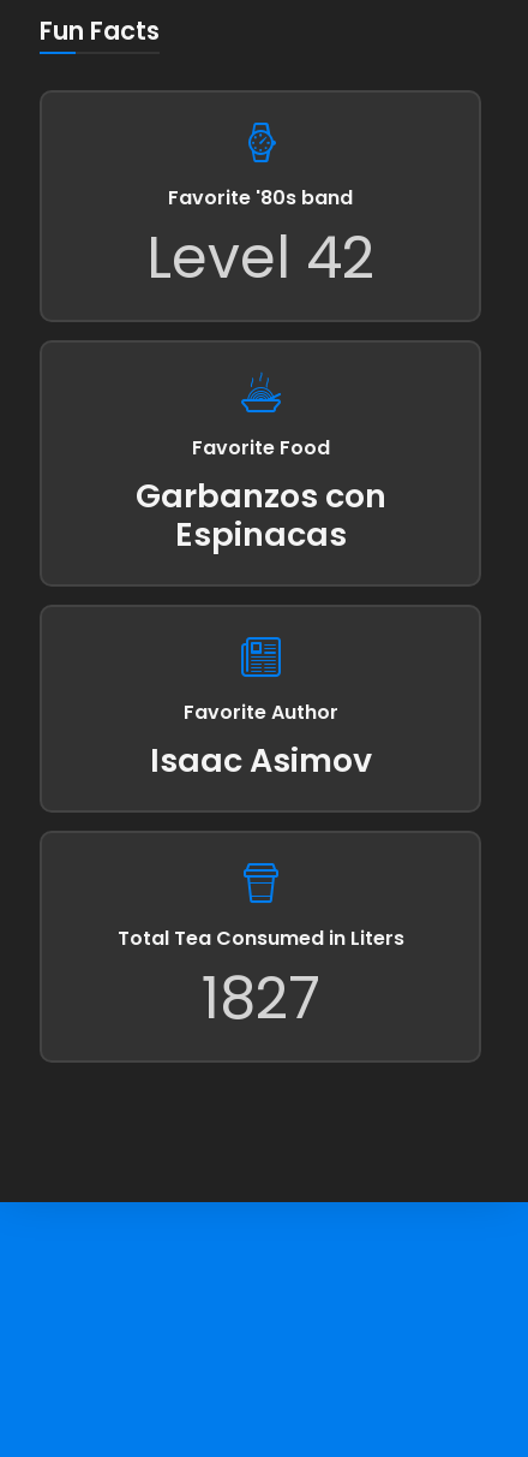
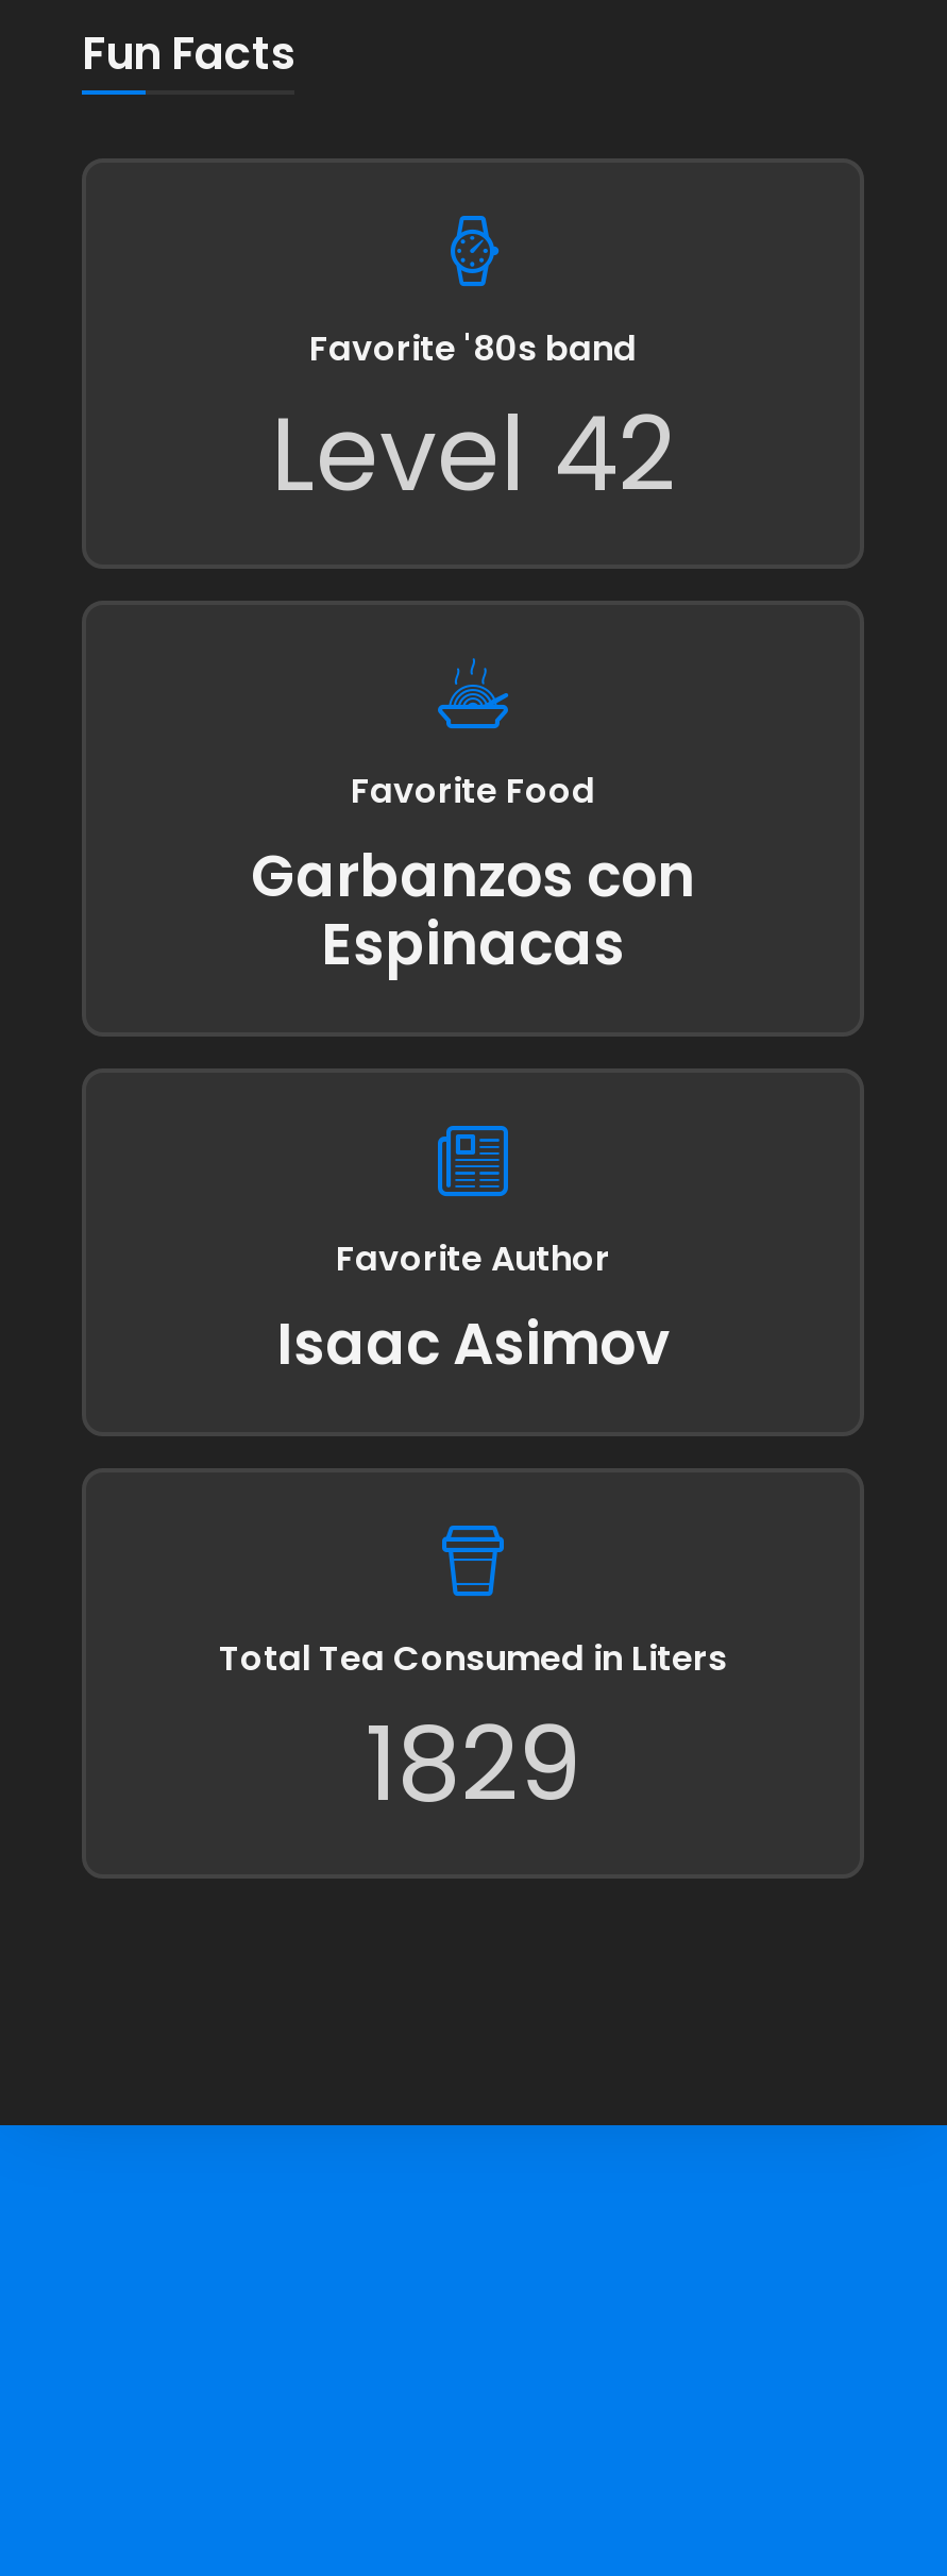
- 1827
+ 1829
